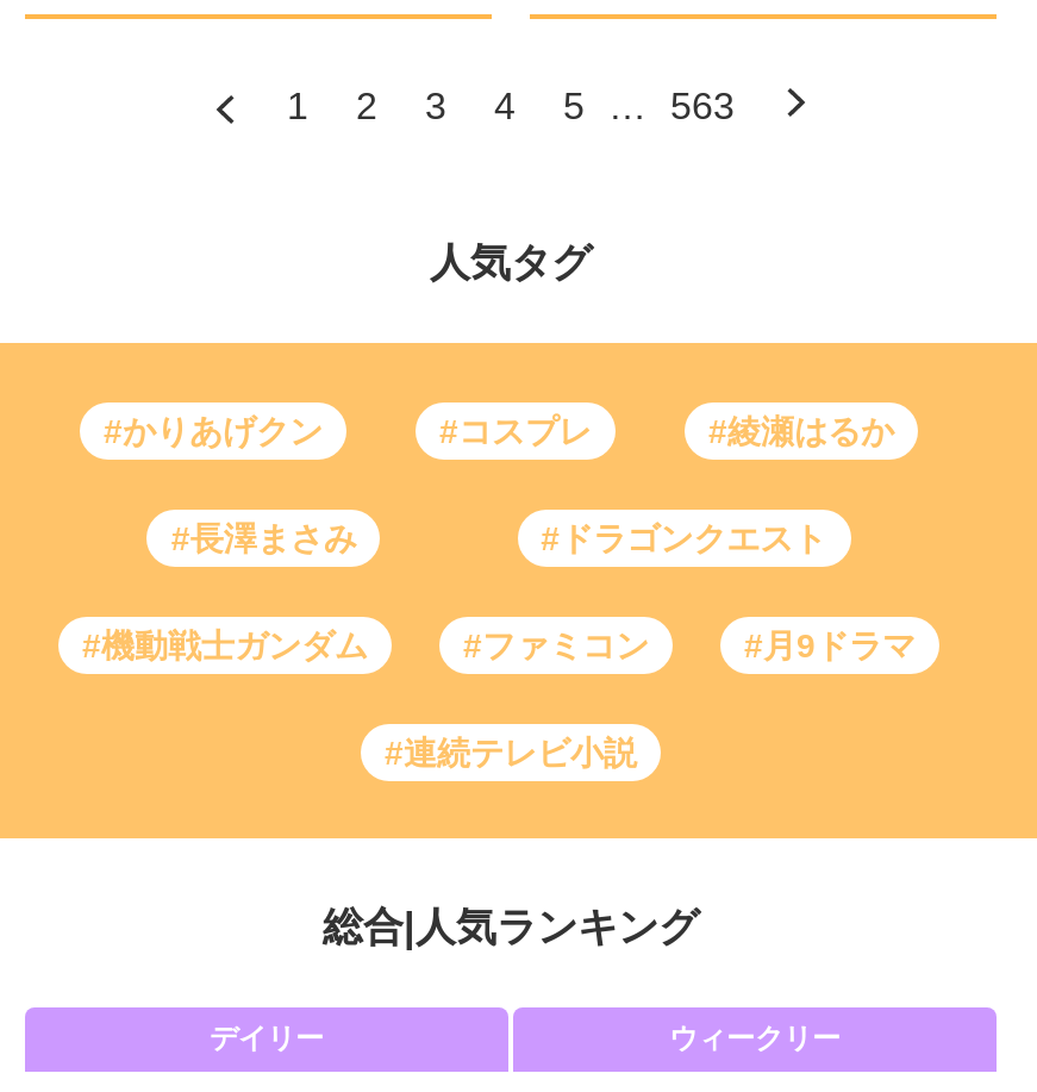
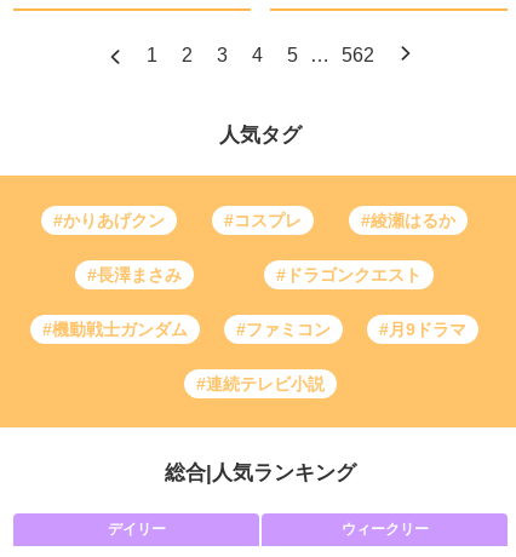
- 1 2 3 4 5 … 563
+ 1 2 3 4 5 … 562
